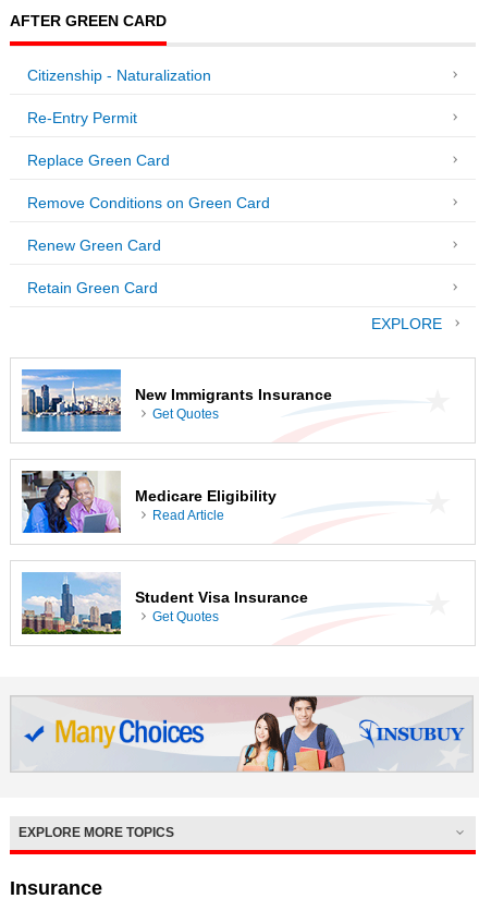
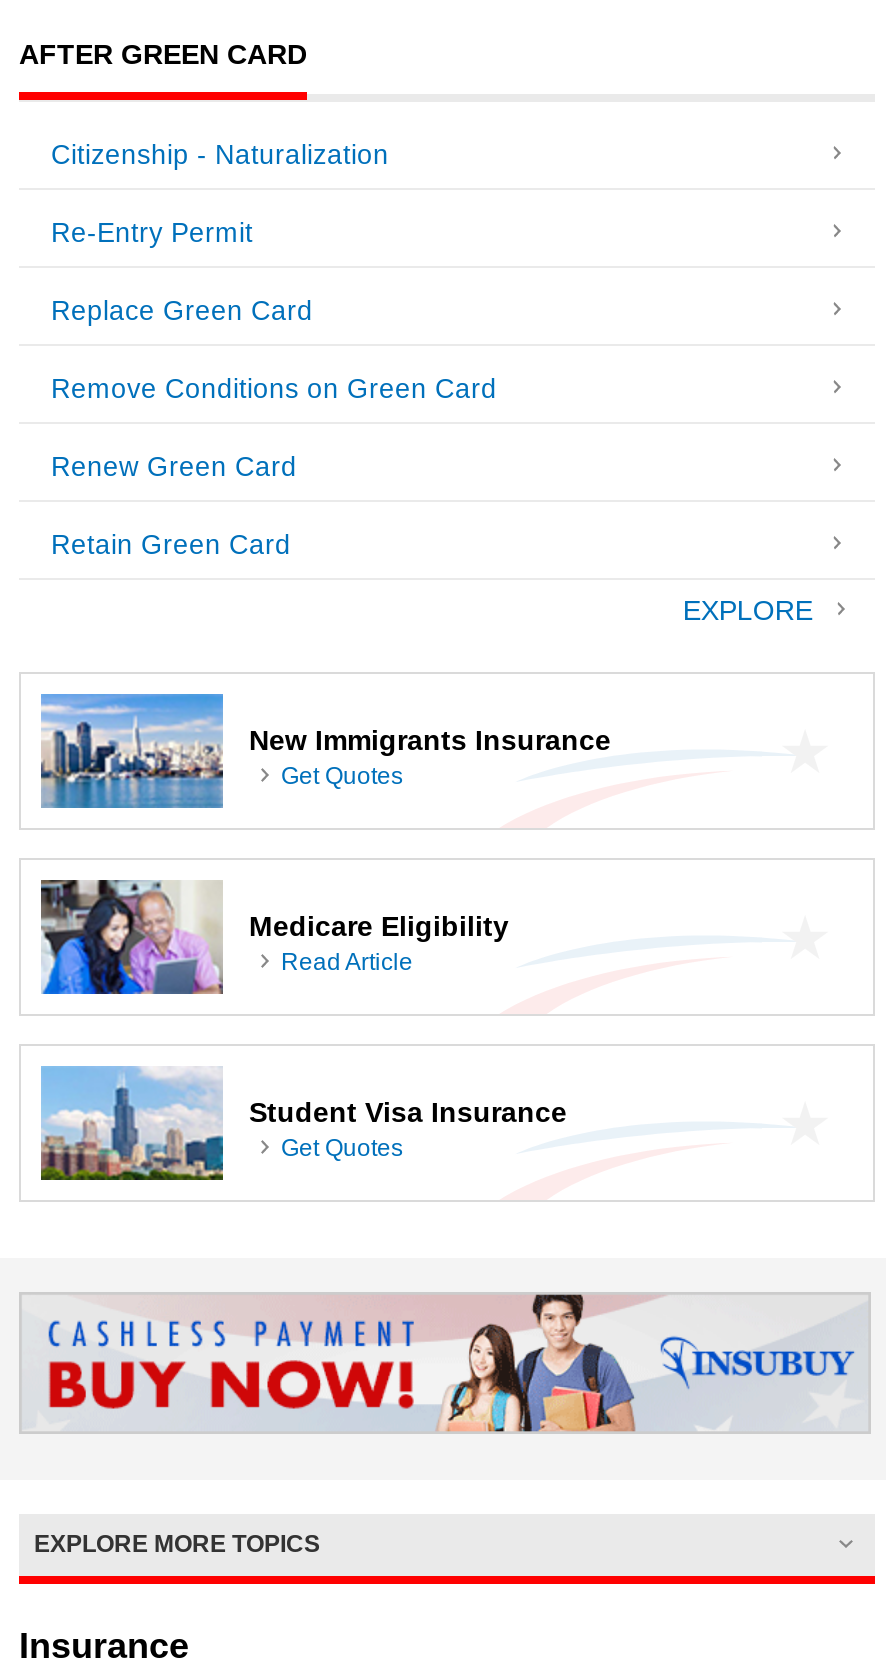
- [image]
+ [image]
